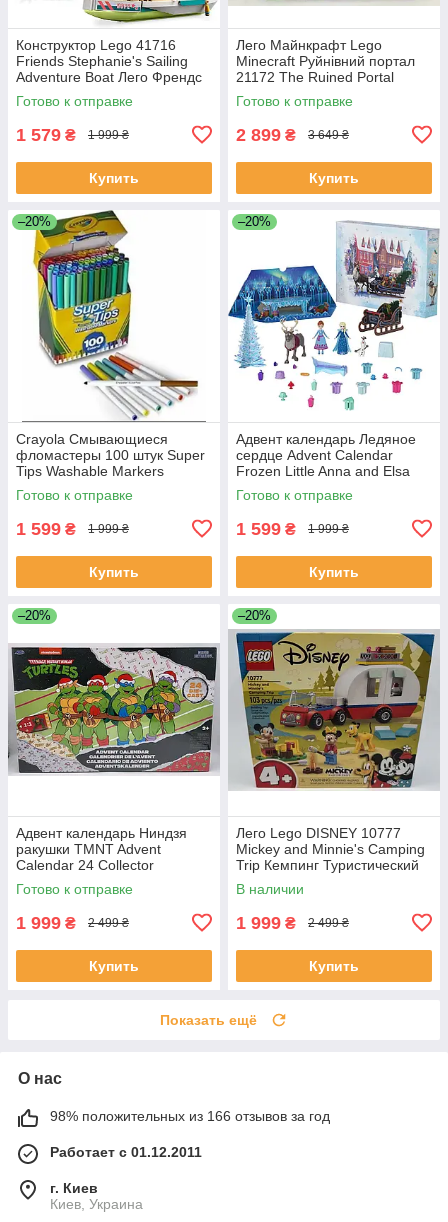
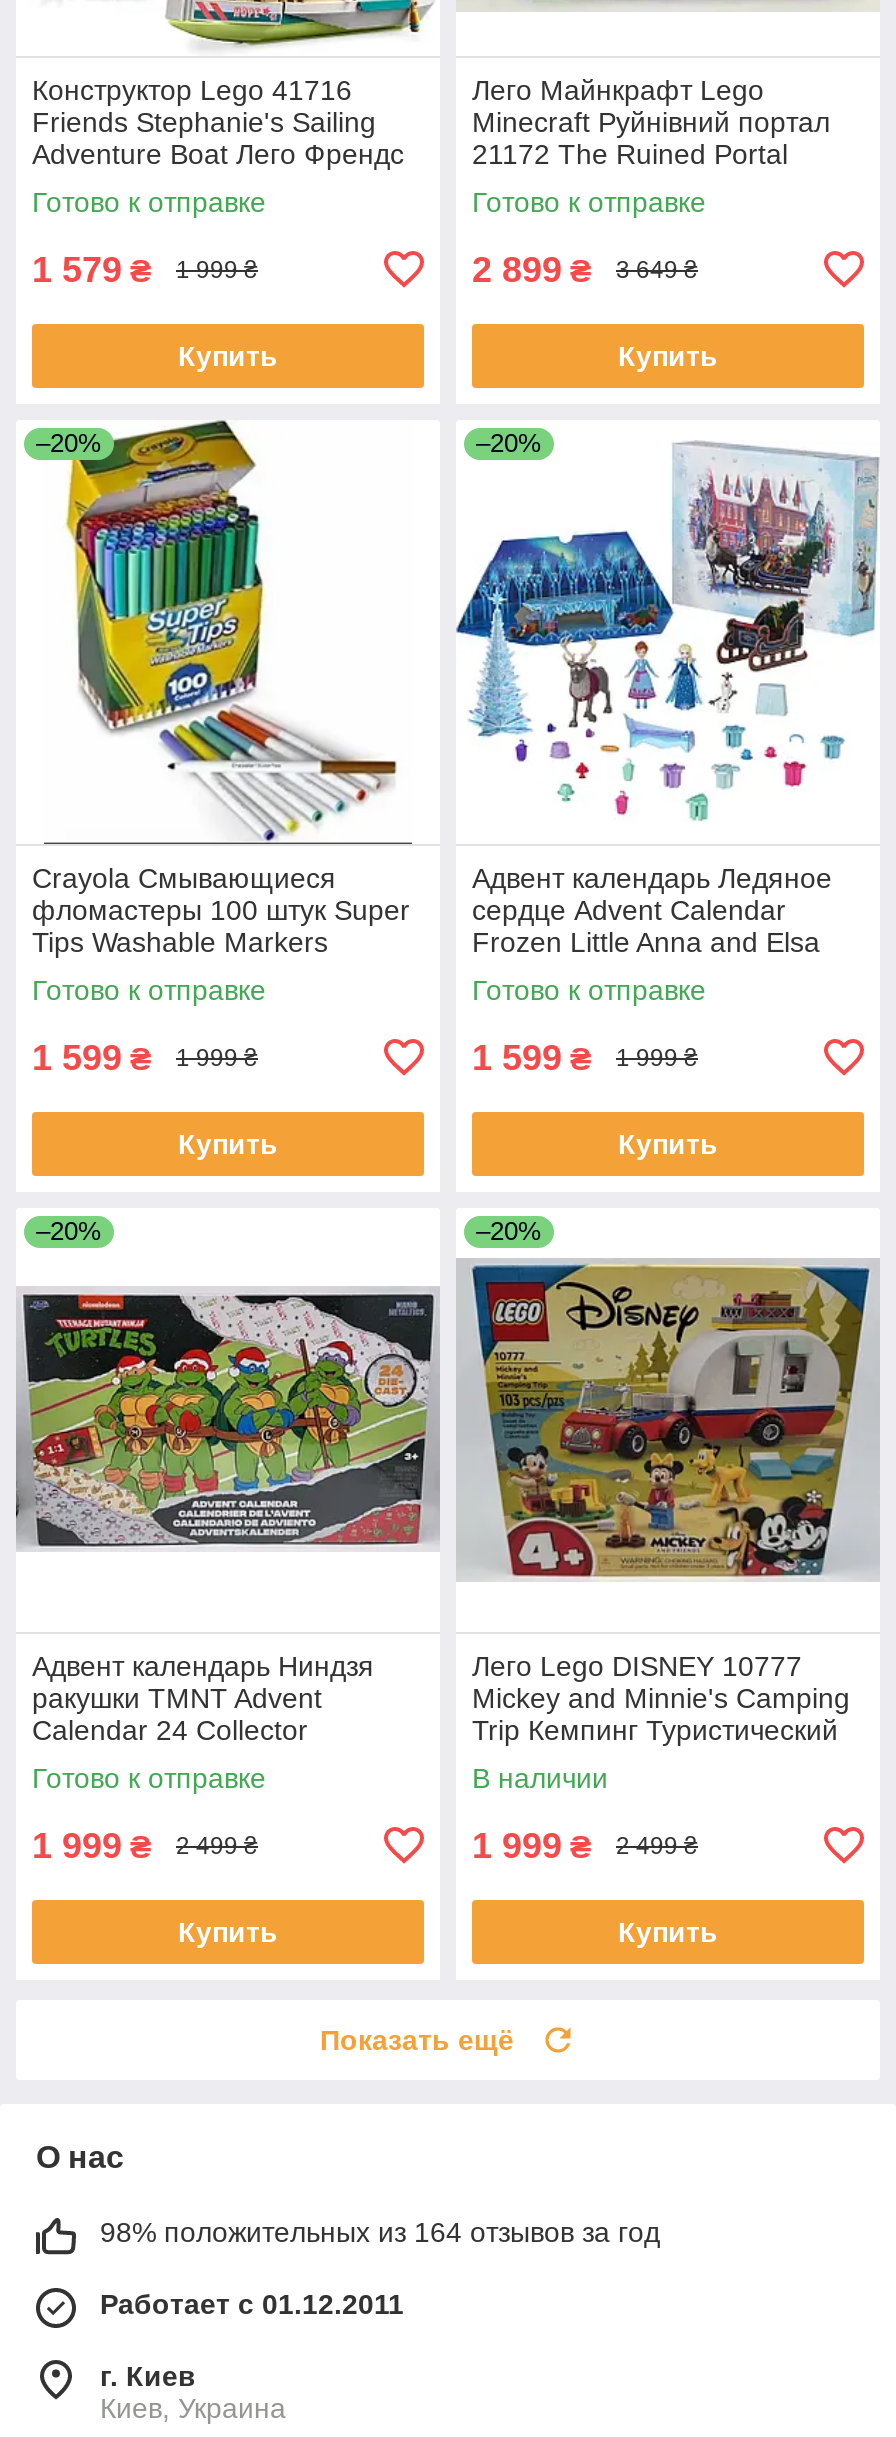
- 98% положительных из 166 отзывов за год
+ 98% положительных из 164 отзывов за год
